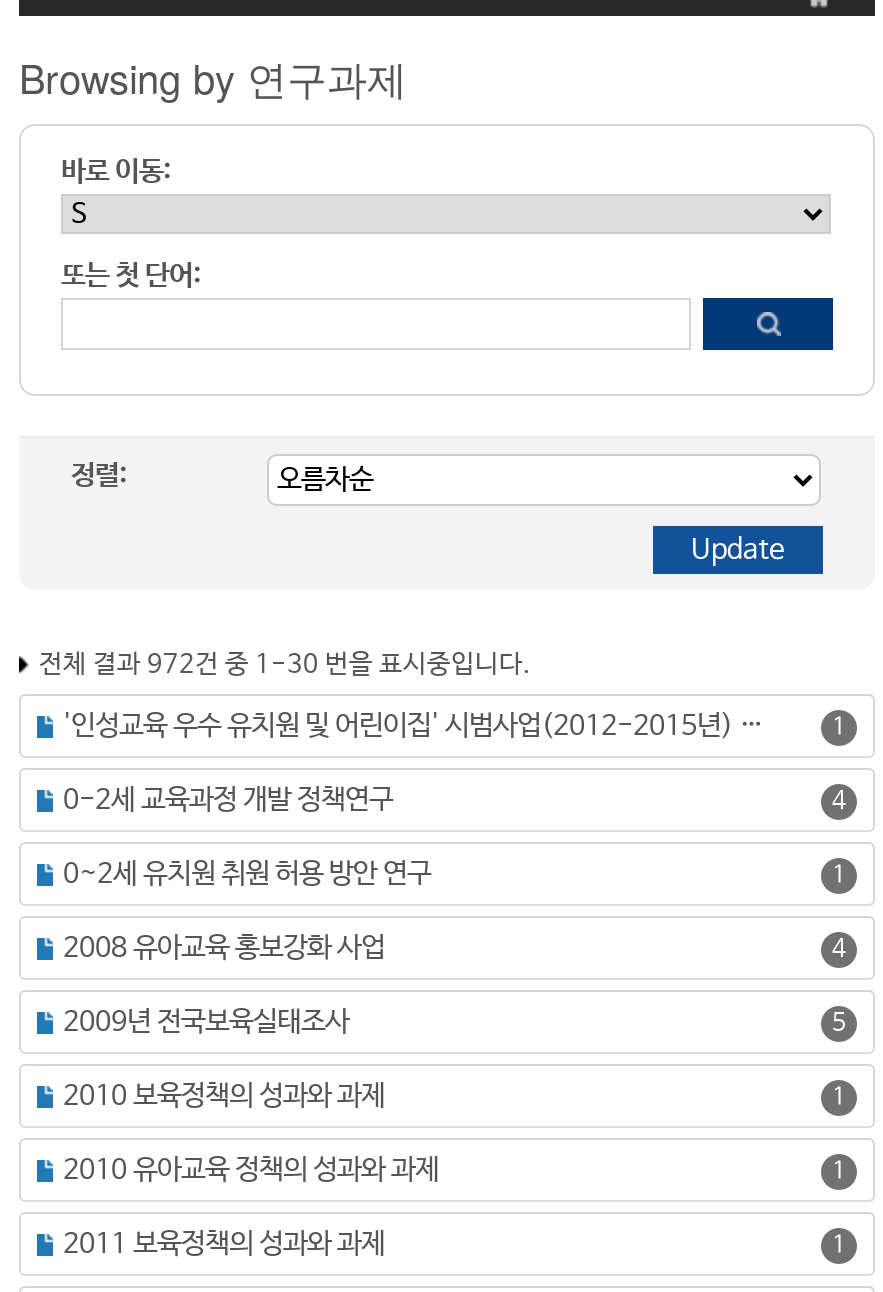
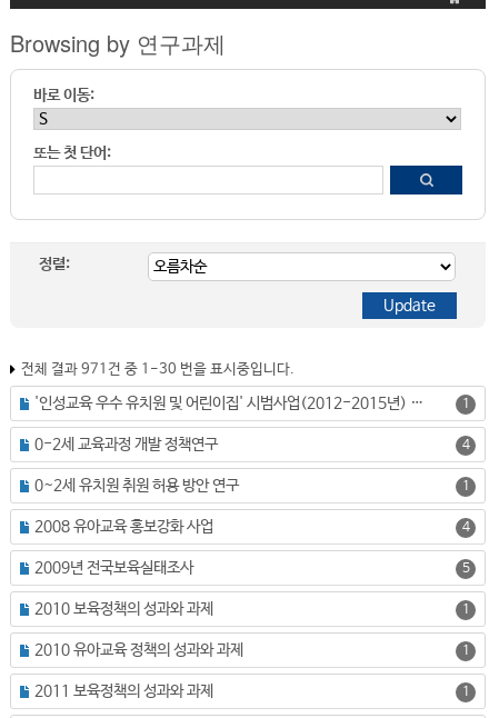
- 전체 결과 972건 중 1-30 번을 표시중입니다.
+ 전체 결과 971건 중 1-30 번을 표시중입니다.
